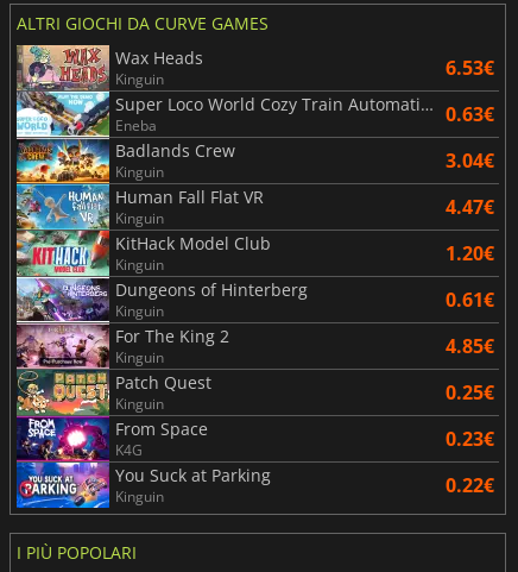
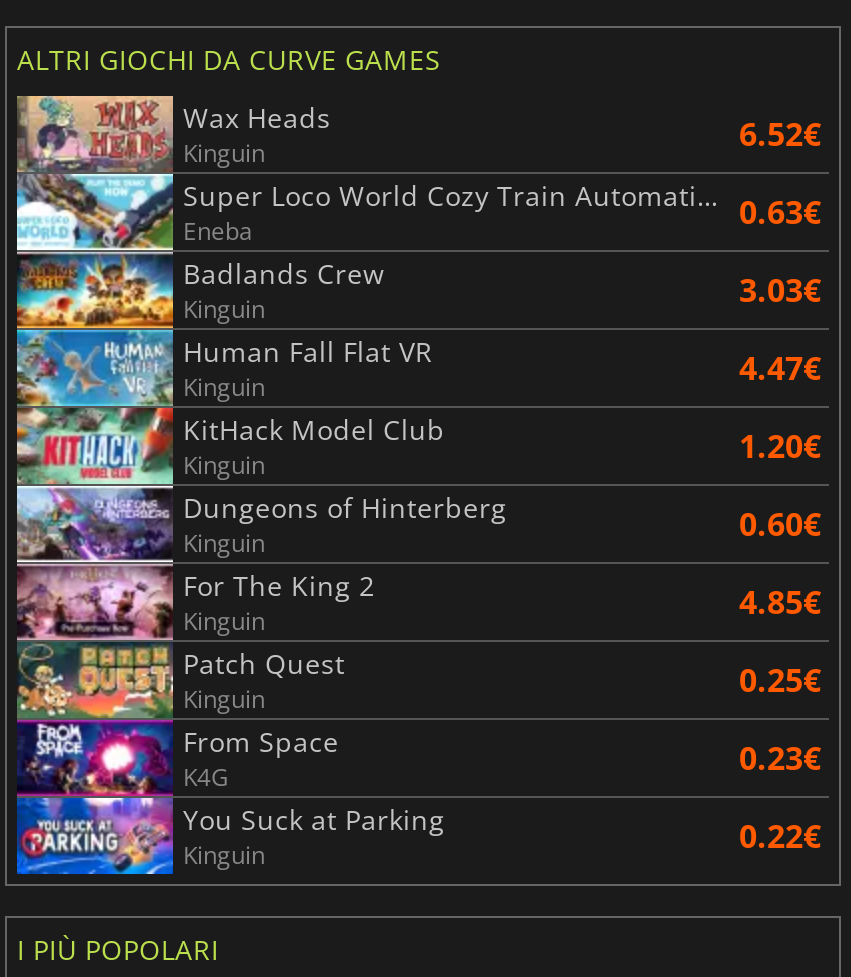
- 6.53€
+ 6.52€

- 3.04€
+ 3.03€

- 0.61€
+ 0.60€
